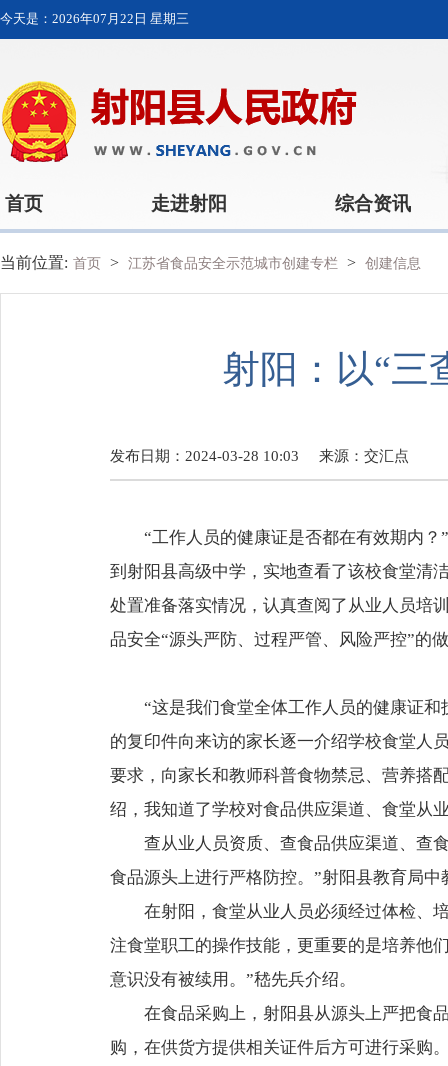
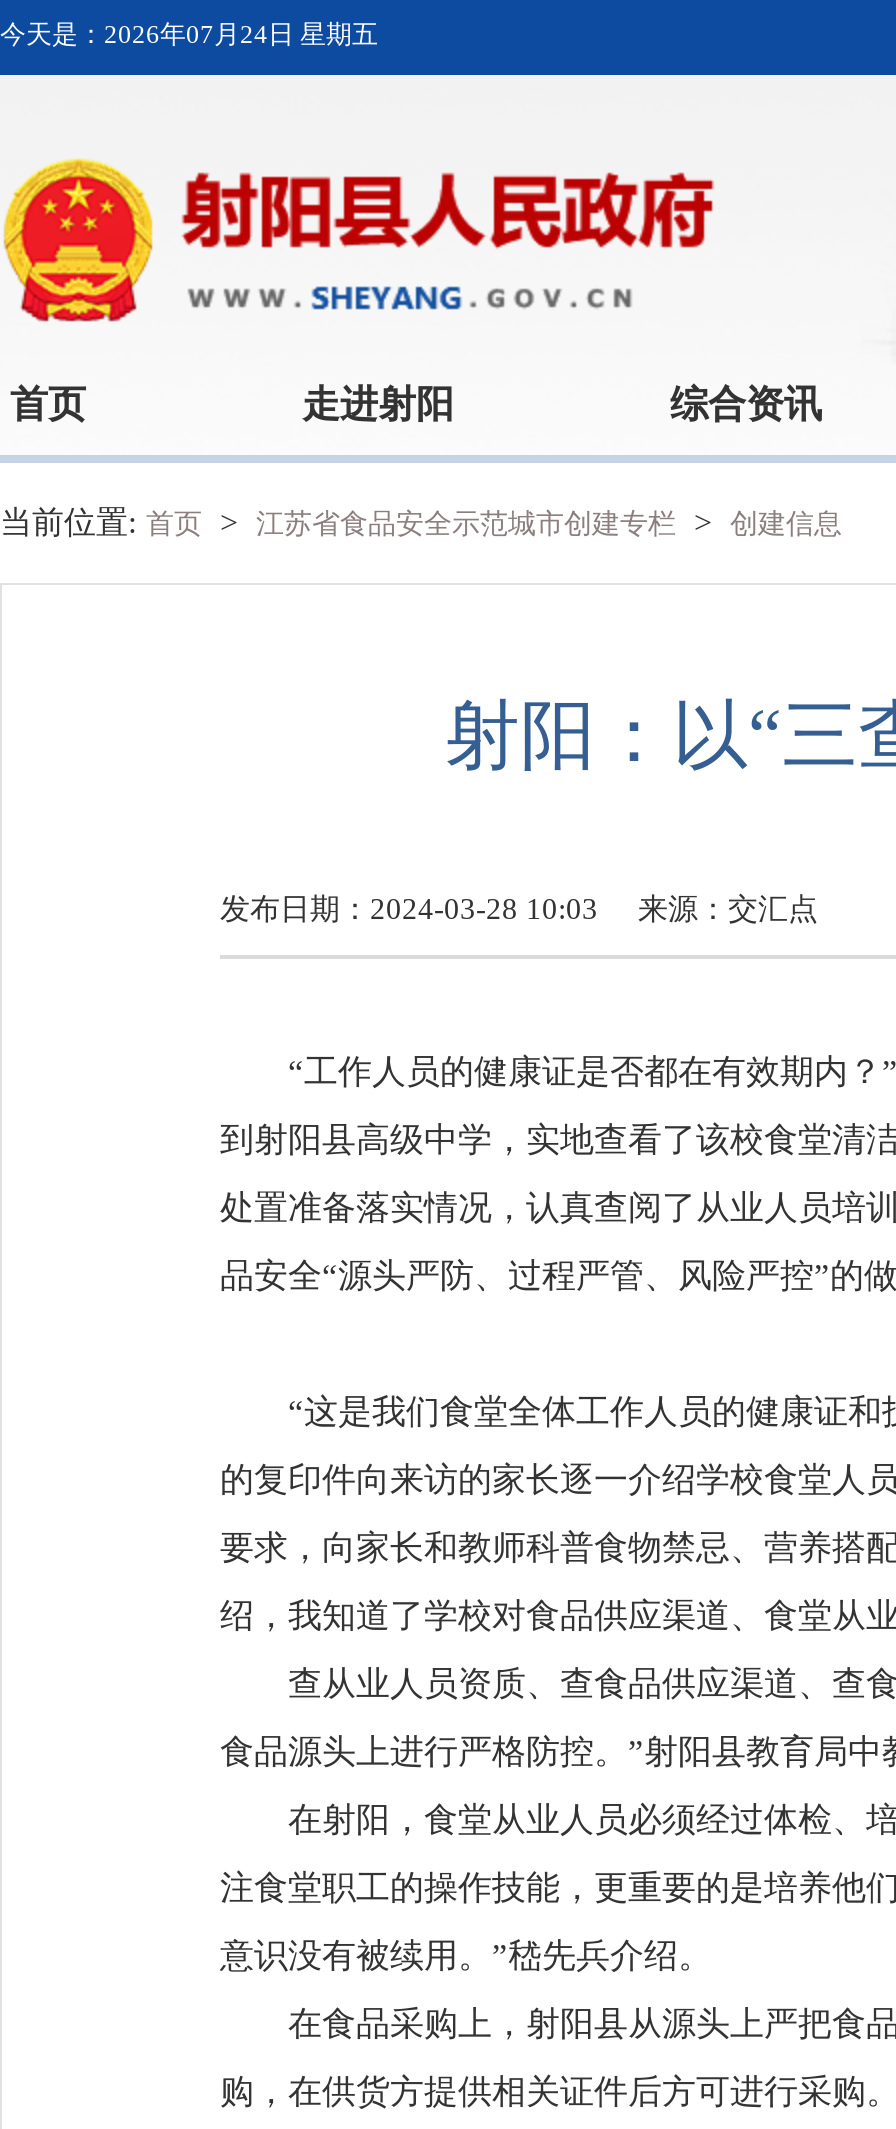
- 今天是：2026年07月22日 星期三
+ 今天是：2026年07月24日 星期五
